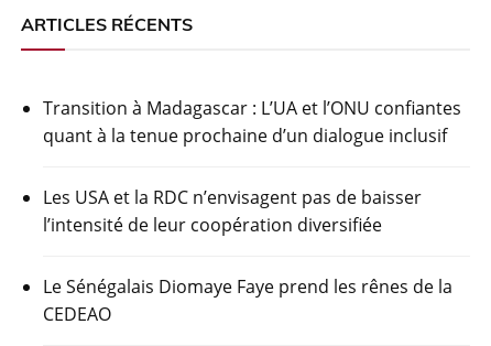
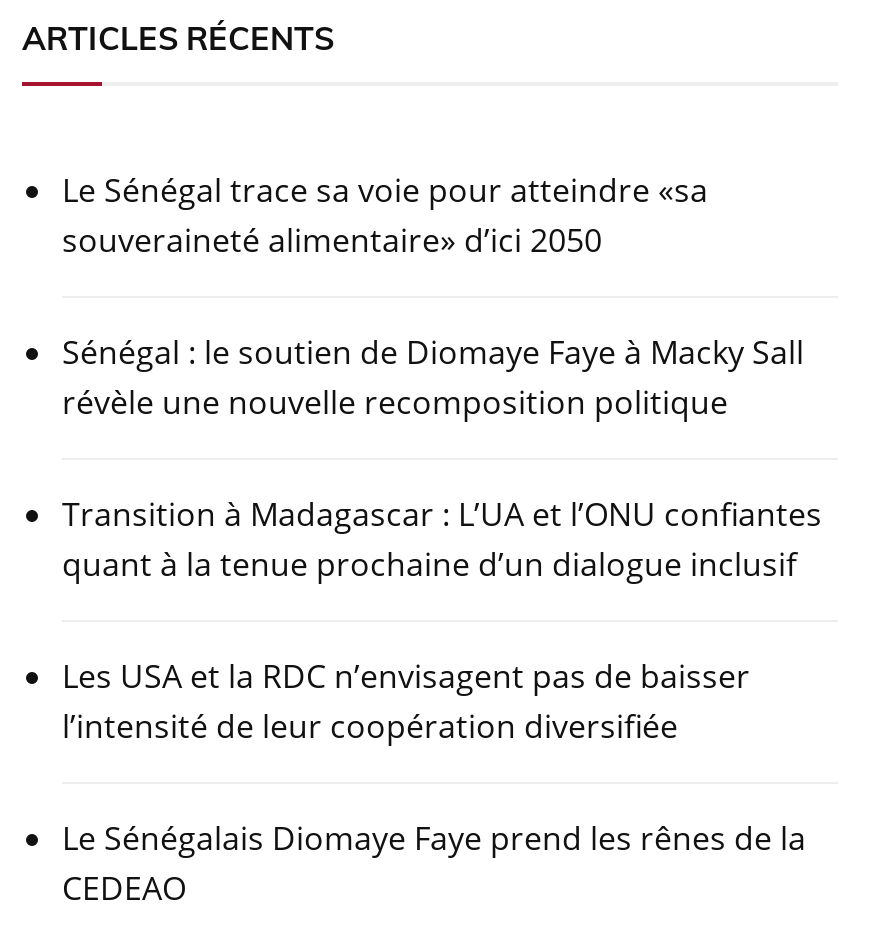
+ Le Sénégal trace sa voie pour atteindre «sa
+ souveraineté alimentaire» d’ici 2050
+ Sénégal : le soutien de Diomaye Faye à Macky Sall
+ révèle une nouvelle recomposition politique
